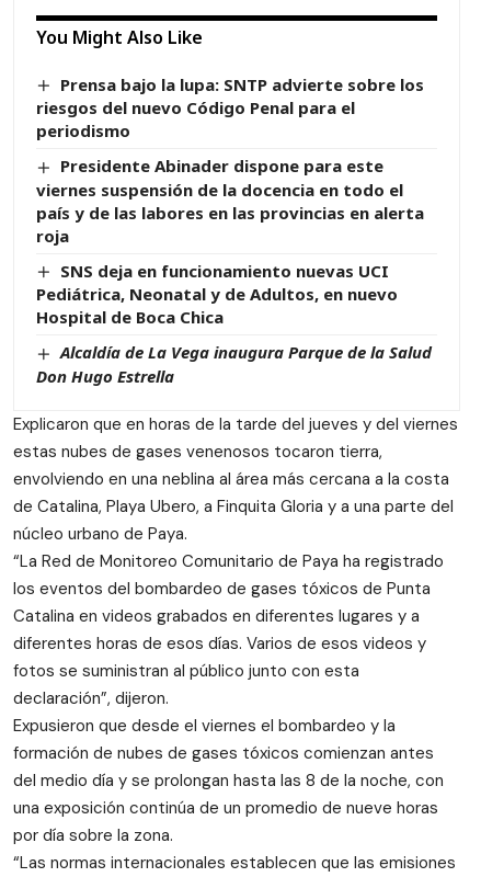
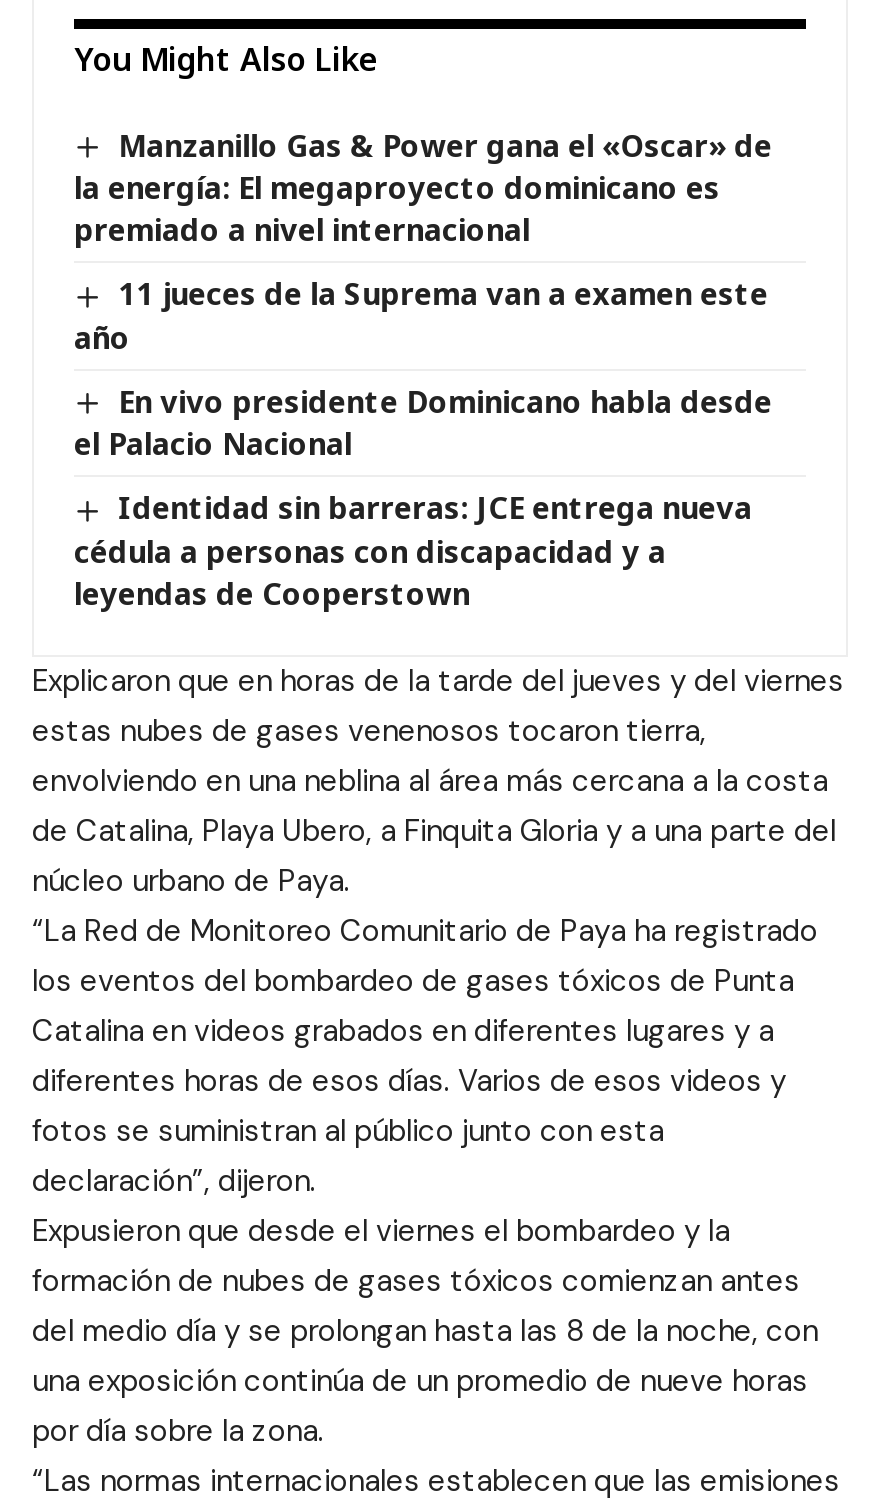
- Prensa bajo la lupa: SNTP advierte sobre los
- riesgos del nuevo Código Penal para el
- periodismo
+ Manzanillo Gas & Power gana el «Oscar» de
+ la energía: El megaproyecto dominicano es
+ premiado a nivel internacional

- Presidente Abinader dispone para este
- viernes suspensión de la docencia en todo el
- país y de las labores en las provincias en alerta
- roja
+ 11 jueces de la Suprema van a examen este
+ año

- SNS deja en funcionamiento nuevas UCI
- Pediátrica, Neonatal y de Adultos, en nuevo
- Hospital de Boca Chica
+ En vivo presidente Dominicano habla desde
+ el Palacio Nacional

- Alcaldía de La Vega inaugura Parque de la Salud
- Don Hugo Estrella
+ Identidad sin barreras: JCE entrega nueva
+ cédula a personas con discapacidad y a
+ leyendas de Cooperstown
